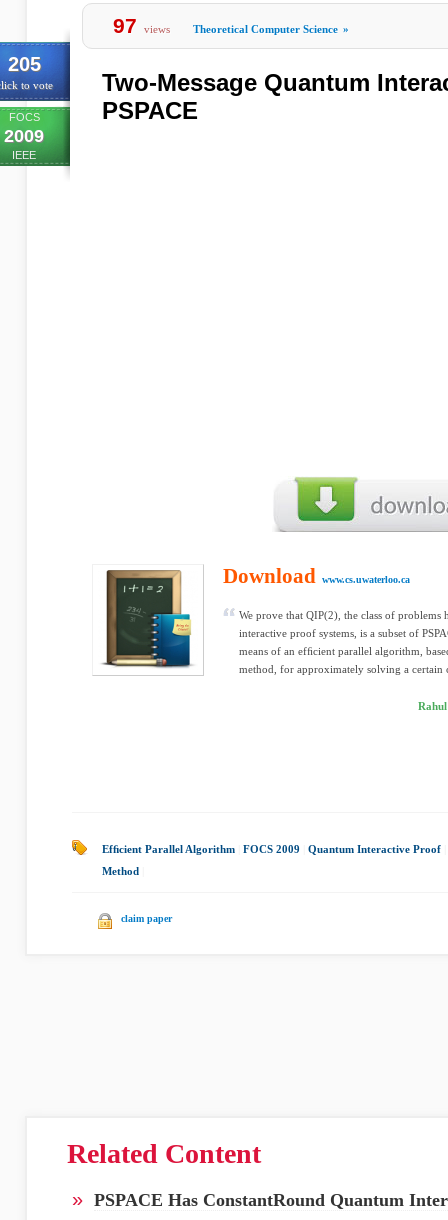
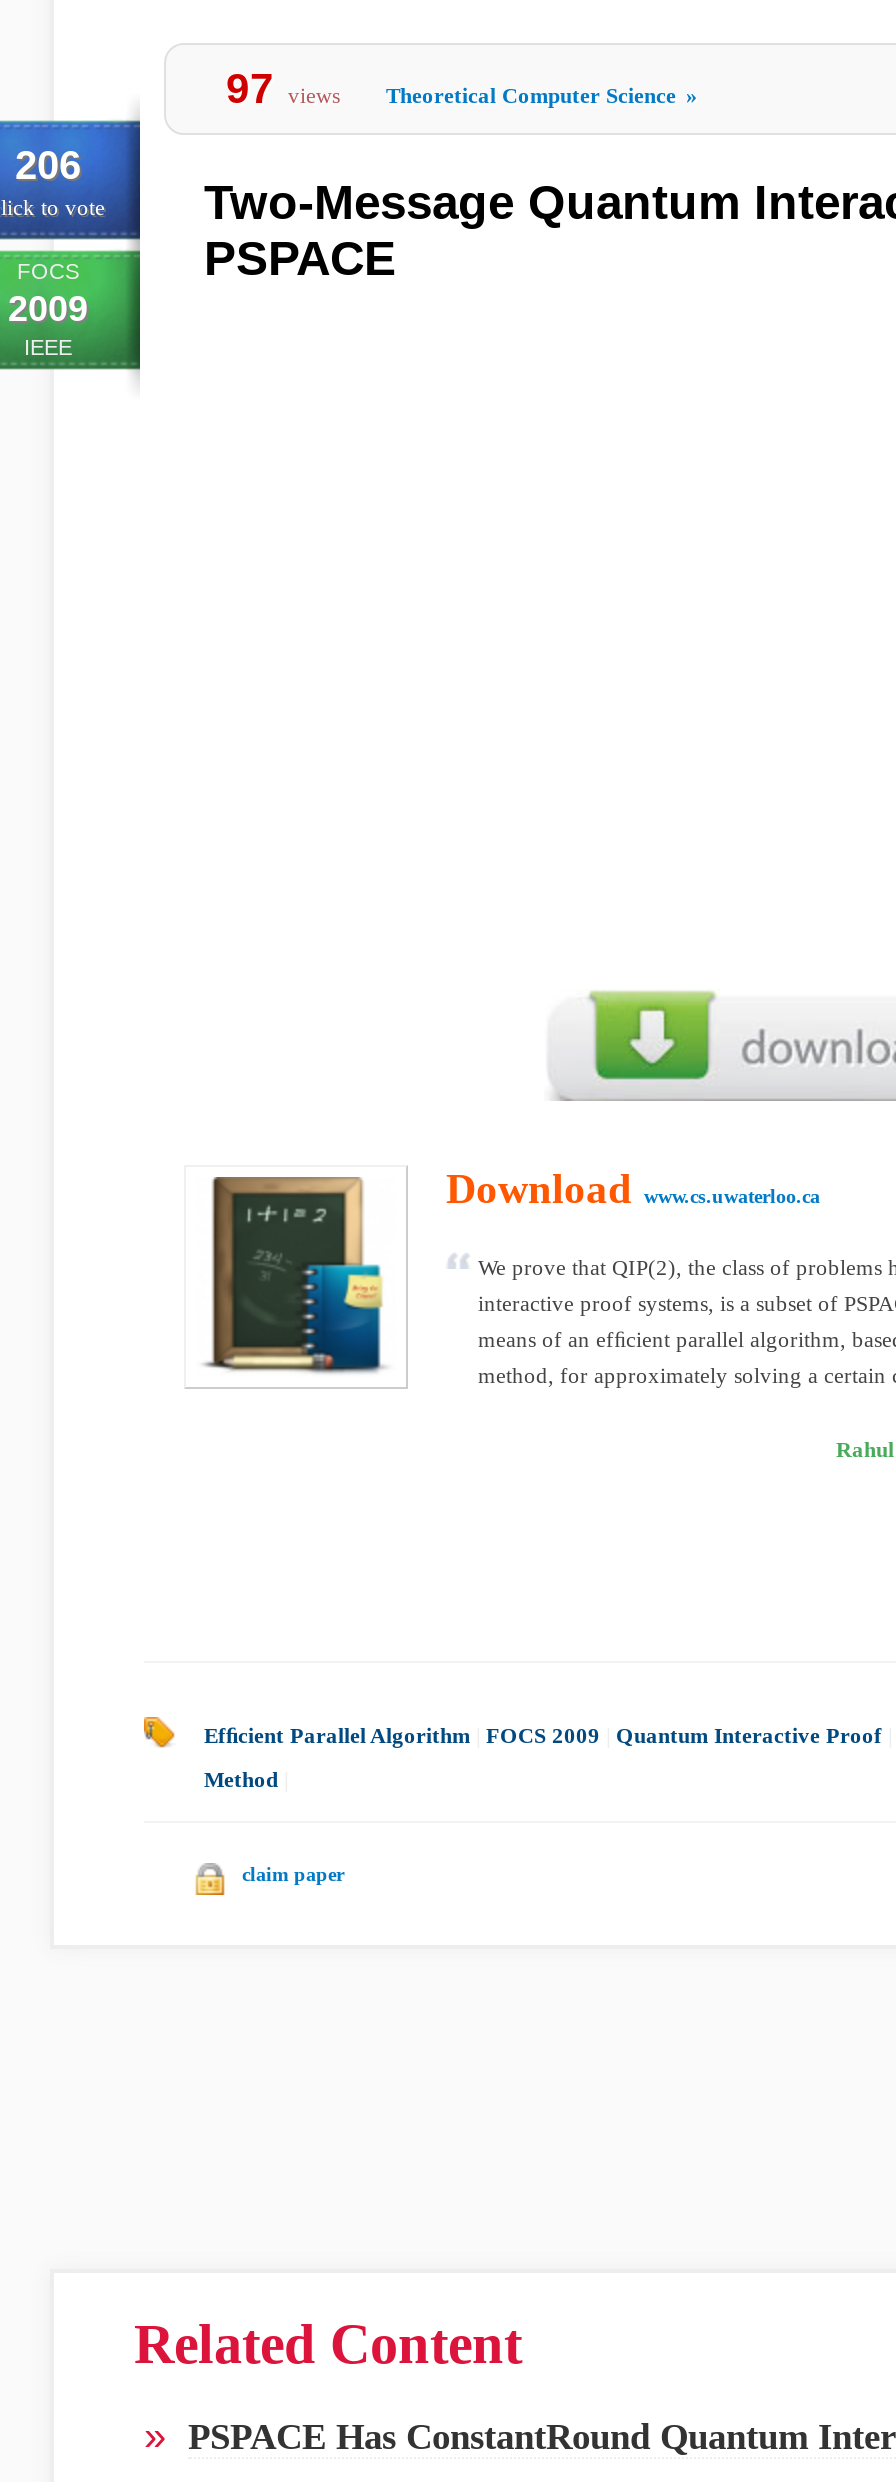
- 205
+ 206
